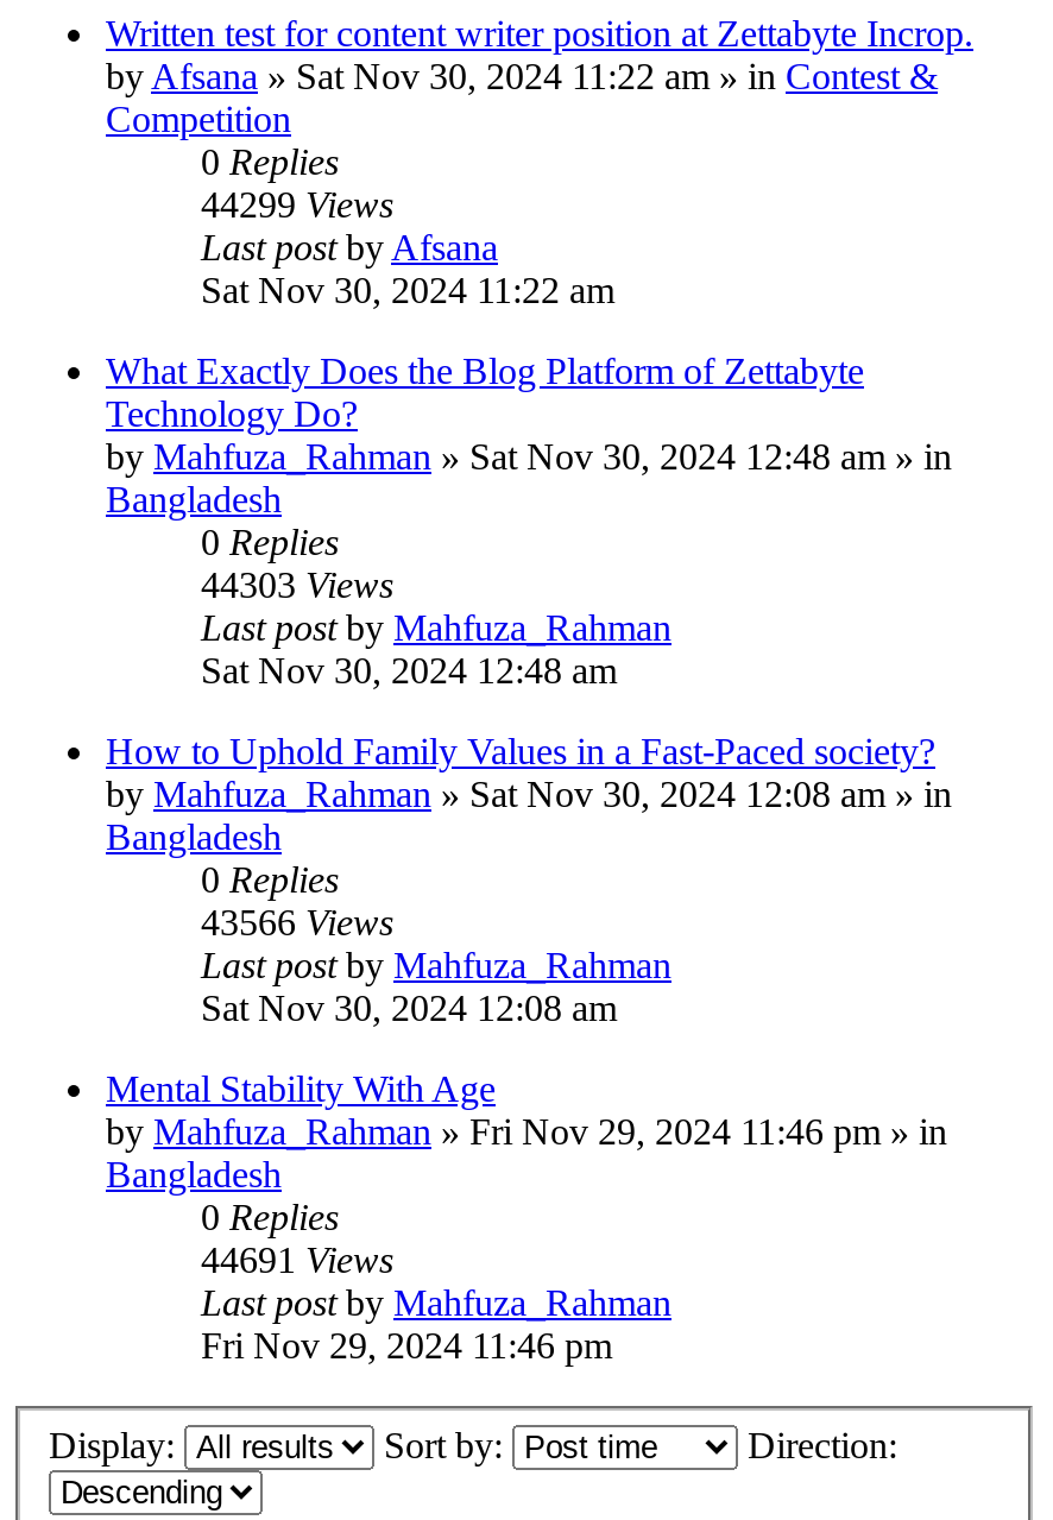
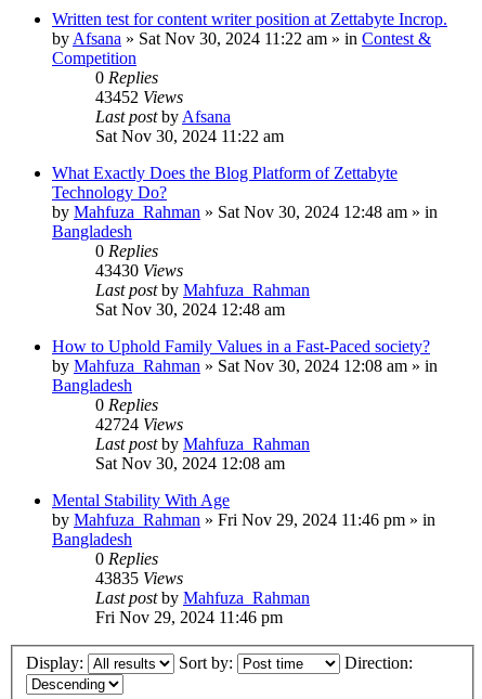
- 44299 Views
+ 43452 Views

- 44303 Views
+ 43430 Views

- 43566 Views
+ 42724 Views

- 44691 Views
+ 43835 Views
